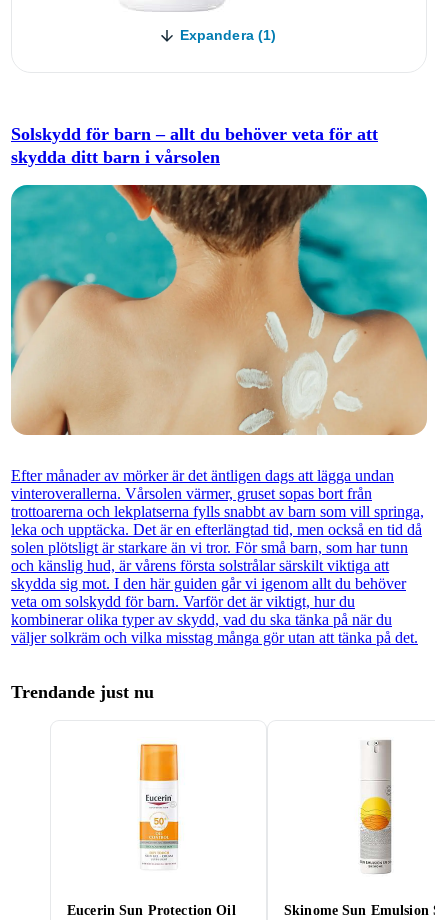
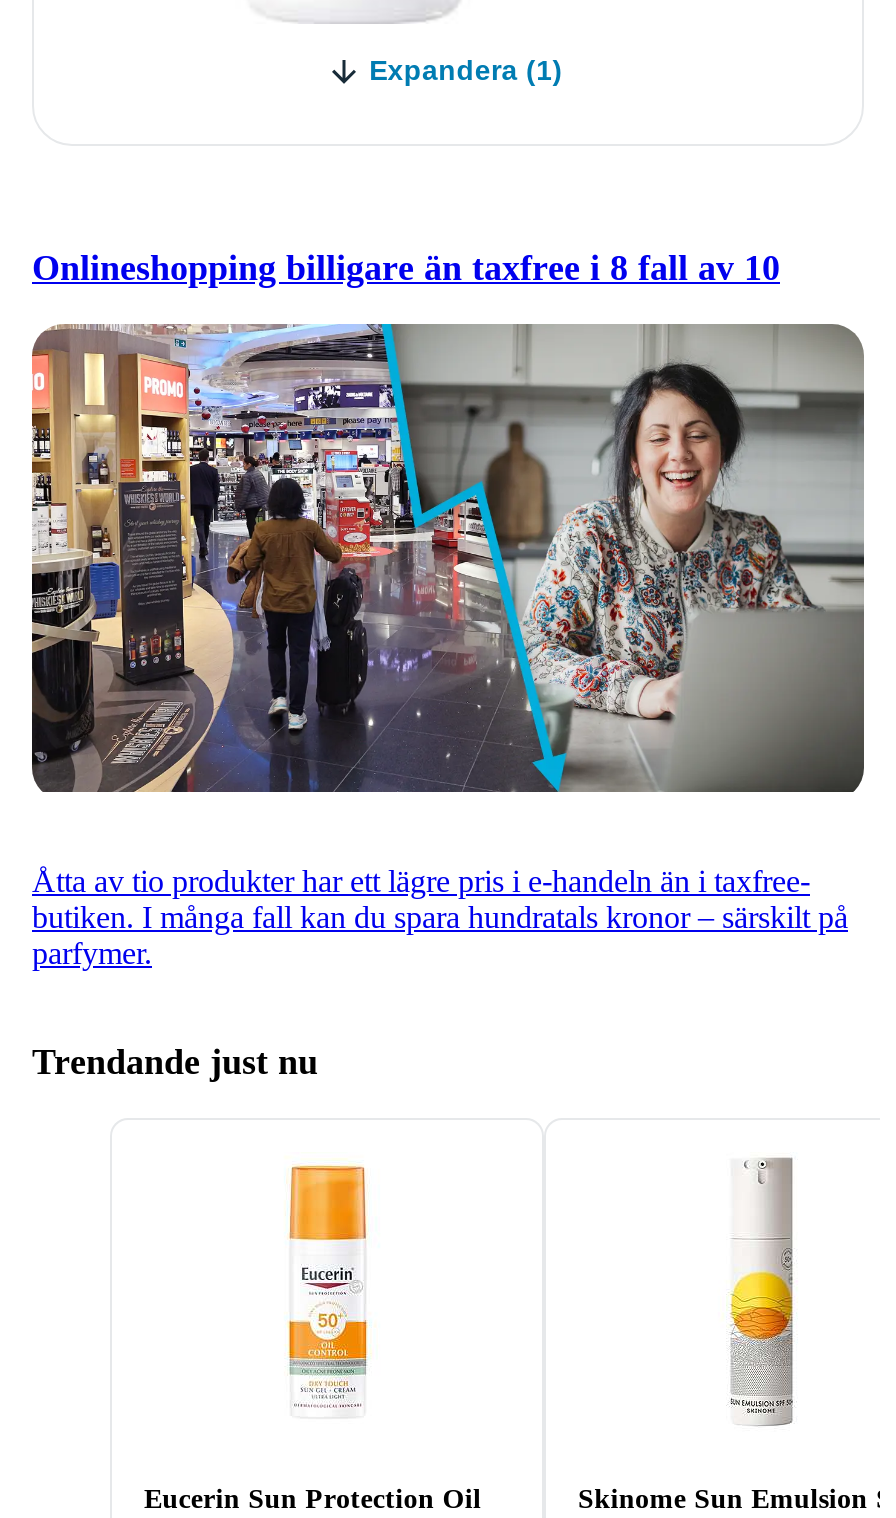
- Solskydd för barn – allt du behöver veta för att
- skydda ditt barn i vårsolen
+ Onlineshopping billigare än taxfree i 8 fall av 10

- [image]
+ [image]

- Efter månader av mörker är det äntligen dags att lägga undan
- vinteroverallerna. Vårsolen värmer, gruset sopas bort från
- trottoarerna och lekplatserna fylls snabbt av barn som vill springa,
- leka och upptäcka. Det är en efterlängtad tid, men också en tid då
- solen plötsligt är starkare än vi tror. För små barn, som har tunn
- och känslig hud, är vårens första solstrålar särskilt viktiga att
- skydda sig mot. I den här guiden går vi igenom allt du behöver
- veta om solskydd för barn. Varför det är viktigt, hur du
- kombinerar olika typer av skydd, vad du ska tänka på när du
- väljer solkräm och vilka misstag många gör utan att tänka på det.
+ Åtta av tio produkter har ett lägre pris i e-handeln än i taxfree-
+ butiken. I många fall kan du spara hundratals kronor – särskilt på
+ parfymer.
